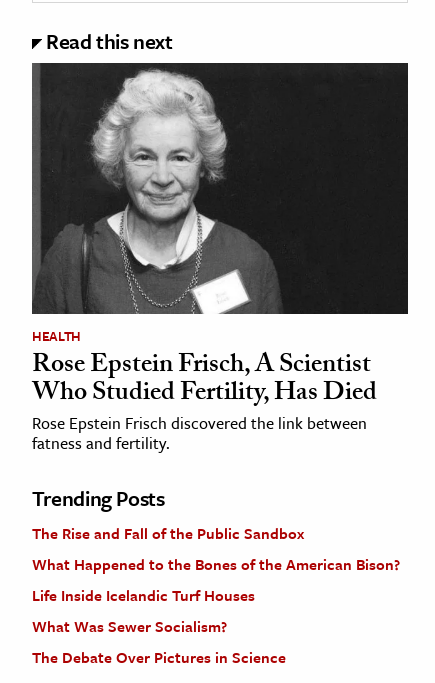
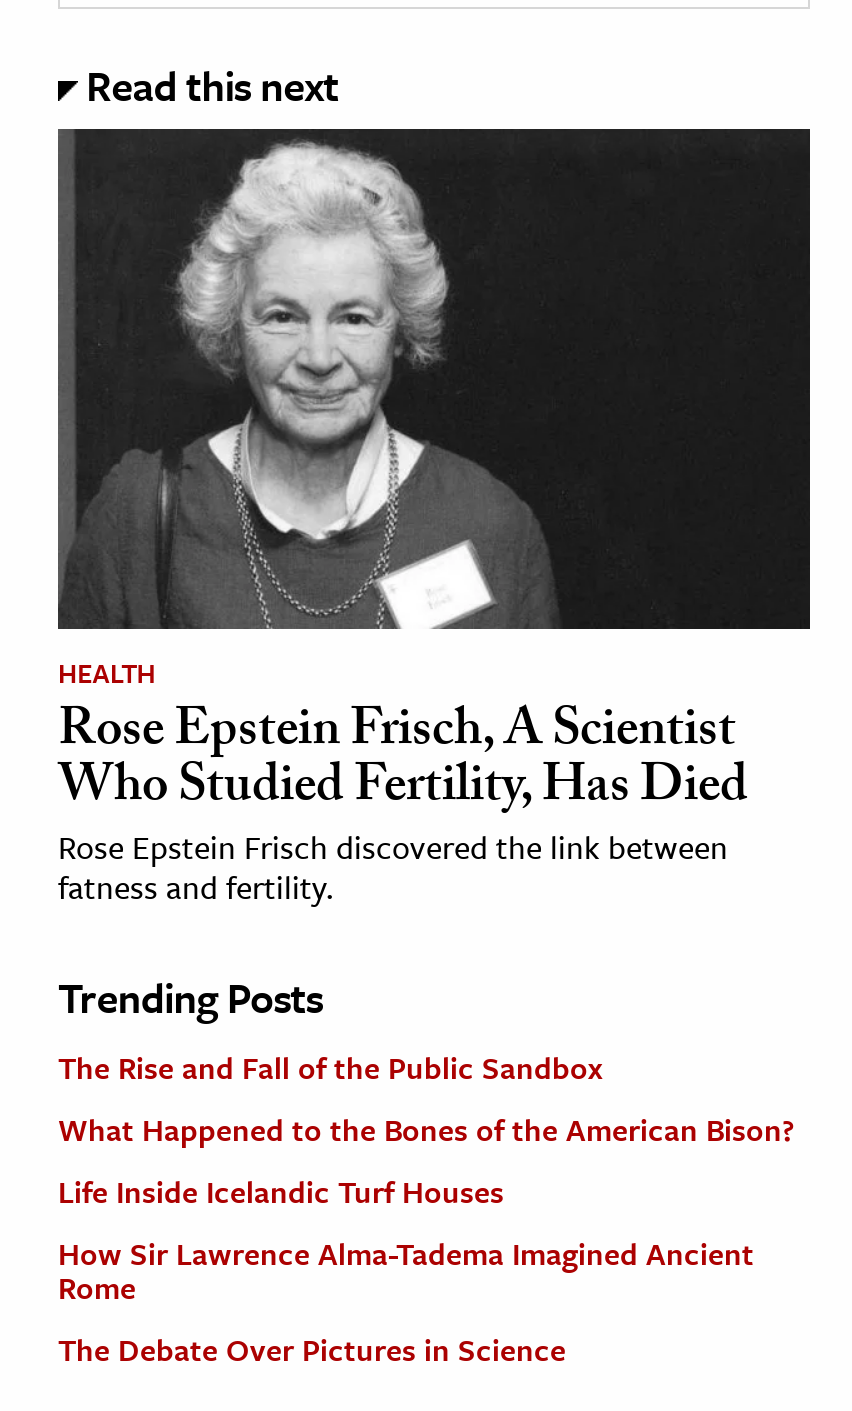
- What Was Sewer Socialism?
+ How Sir Lawrence Alma-Tadema Imagined Ancient
+ Rome
